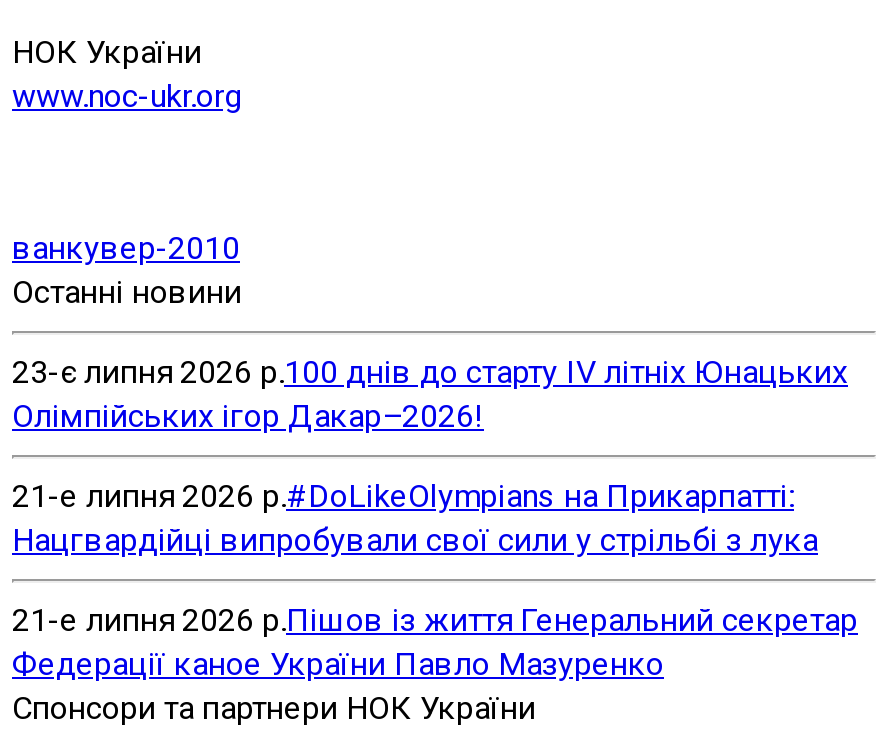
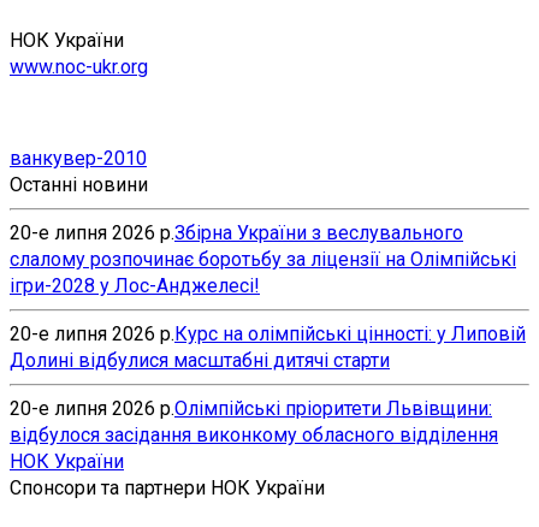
- 23-є липня 2026 р.100 днів до старту IV літніх Юнацьких
- Олімпійських ігор Дакар–2026!
+ 20-е липня 2026 р. Збірна України з веслувального
+ слалому розпочинає боротьбу за ліцензії на Олімпійські
+ ігри-2028 у Лос-Анджелесі!

- 21-е липня 2026 р.#DoLikeOlympians на Прикарпатті:
- Нацгвардійці випробували свої сили у стрільбі з лука
+ 20-е липня 2026 р.Курс на олімпійські цінності: у Липовій
+ Долині відбулися масштабні дитячі старти

- 21-е липня 2026 р.Пішов із життя Генеральний секретар
- Федерації каное України Павло Мазуренко
+ 20-е липня 2026 р. Олімпійські пріоритети Львівщини:
+ відбулося засідання виконкому обласного відділення
+ НОК України
